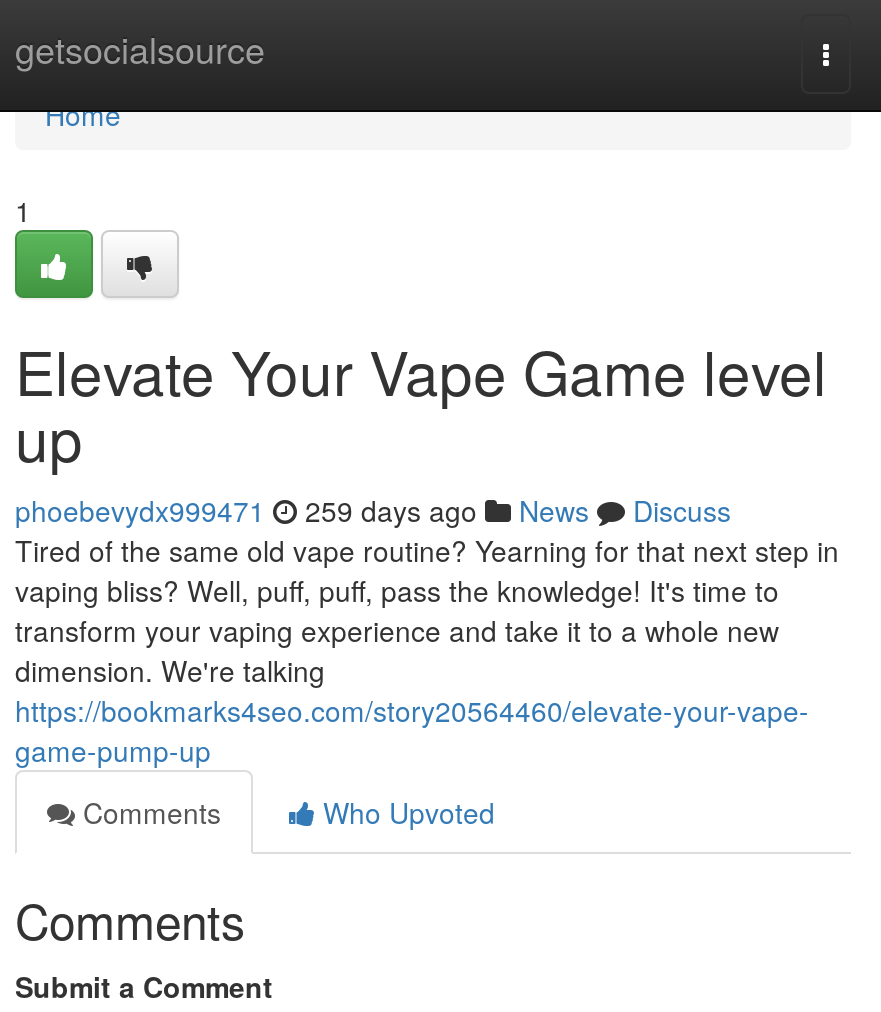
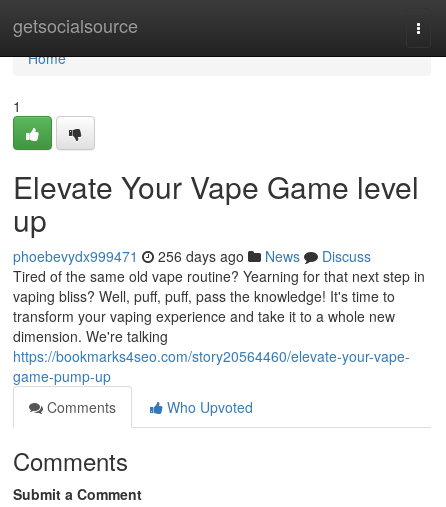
- phoebevydx999471 259 days ago News Discuss
+ phoebevydx999471 256 days ago News Discuss
